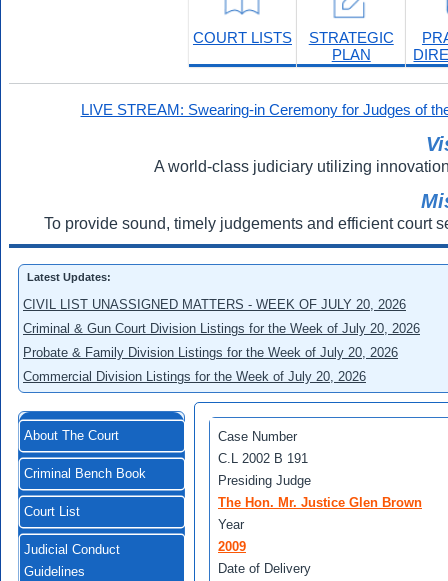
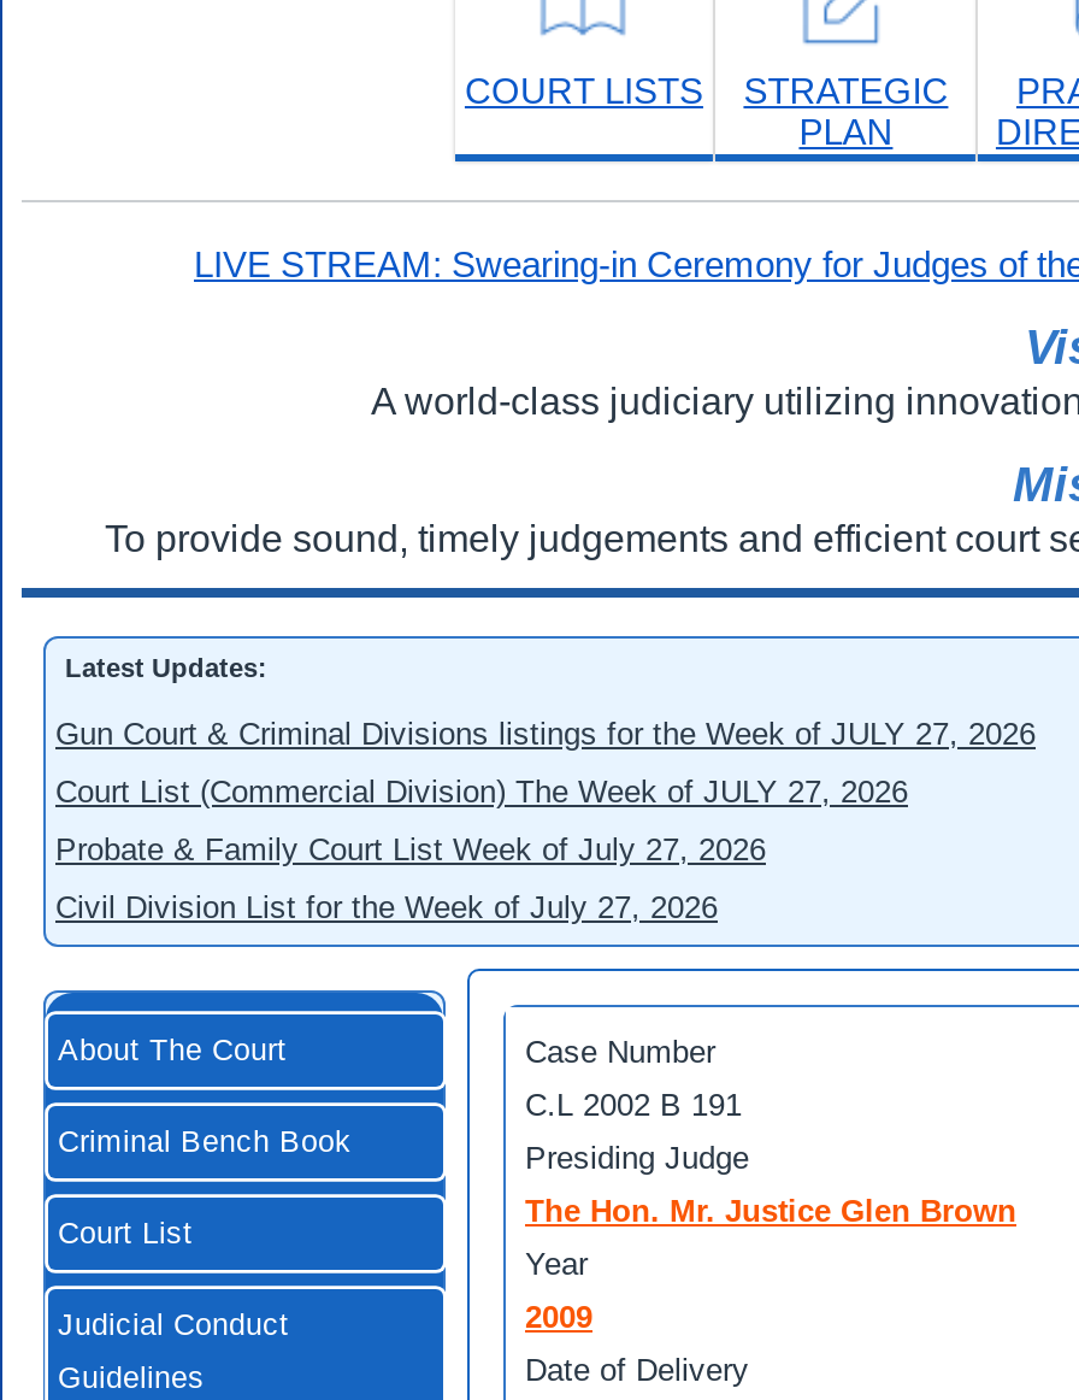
- CIVIL LIST UNASSIGNED MATTERS - WEEK OF JULY 20, 2026
+ Gun Court & Criminal Divisions listings for the Week of JULY 27, 2026

- Criminal & Gun Court Division Listings for the Week of July 20, 2026
+ Court List (Commercial Division) The Week of JULY 27, 2026

- Probate & Family Division Listings for the Week of July 20, 2026
+ Probate & Family Court List Week of July 27, 2026

- Commercial Division Listings for the Week of July 20, 2026
+ Civil Division List for the Week of July 27, 2026
